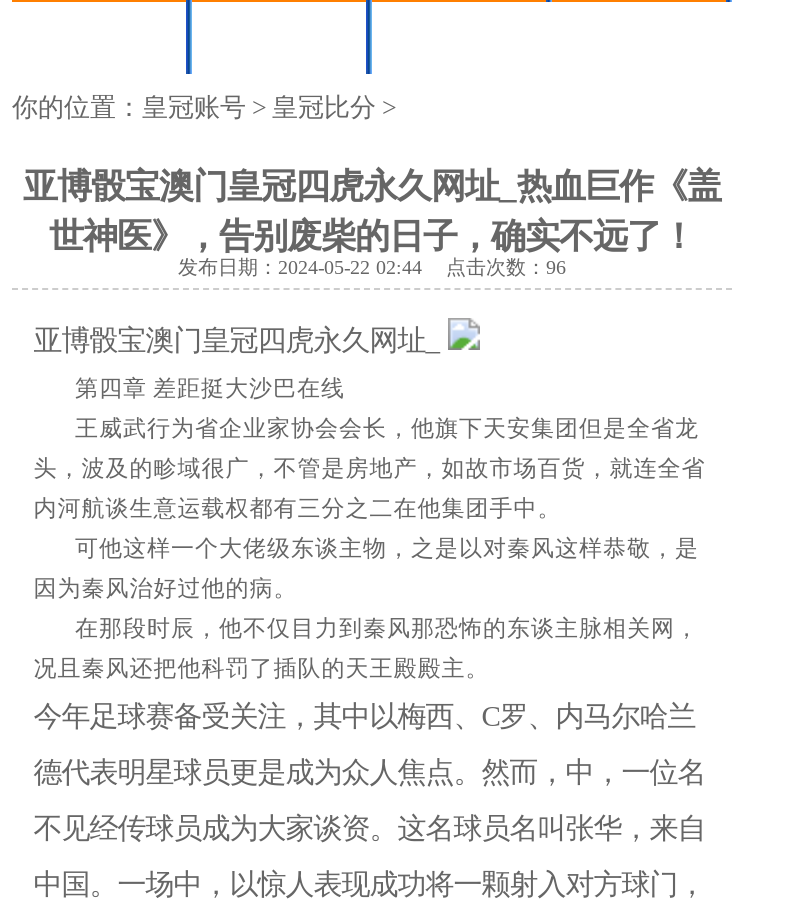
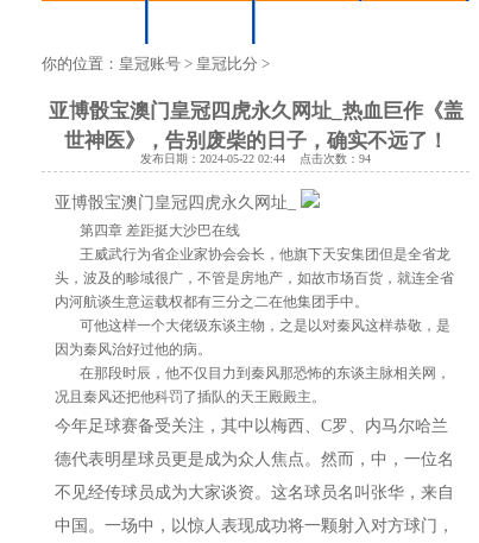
- 发布日期：2024-05-22 02:44 点击次数：96
+ 发布日期：2024-05-22 02:44 点击次数：94
